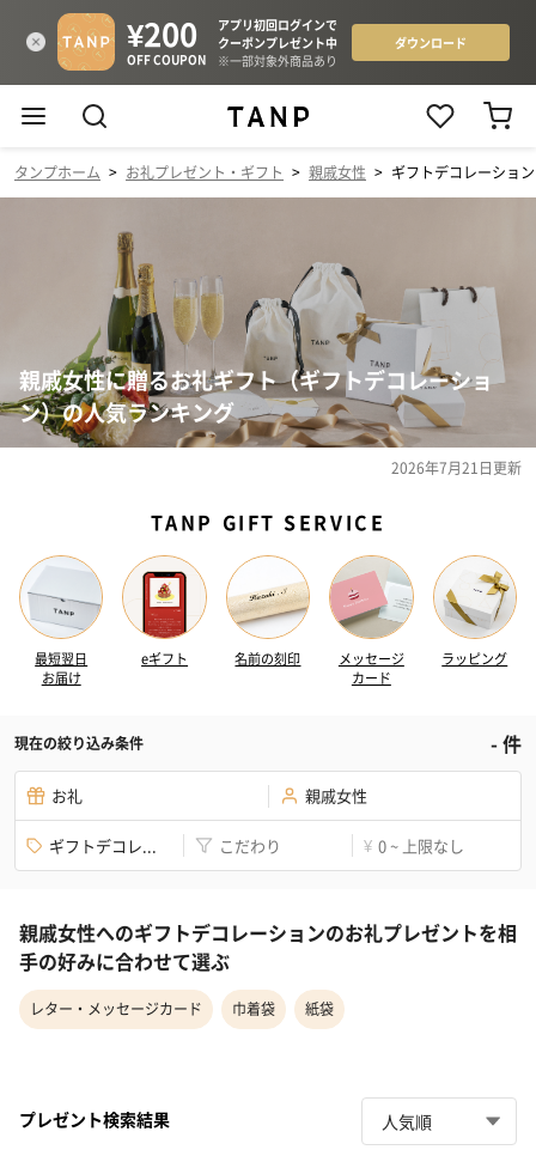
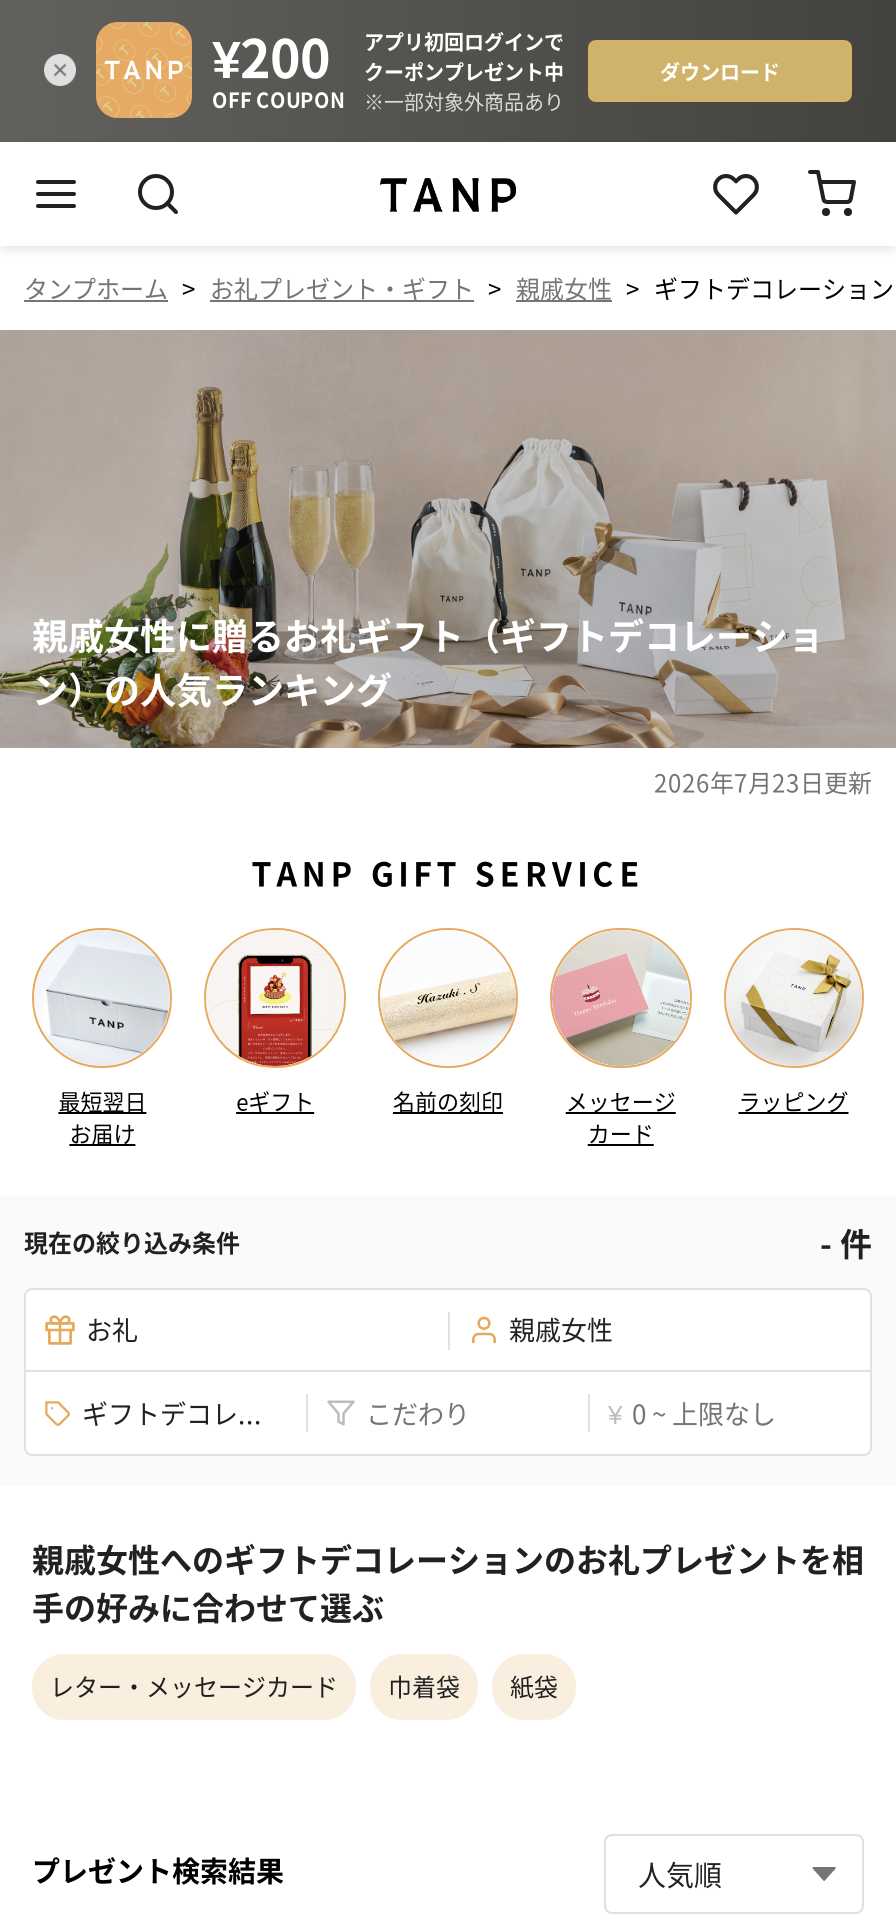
- 2026年7月21日更新
+ 2026年7月23日更新
